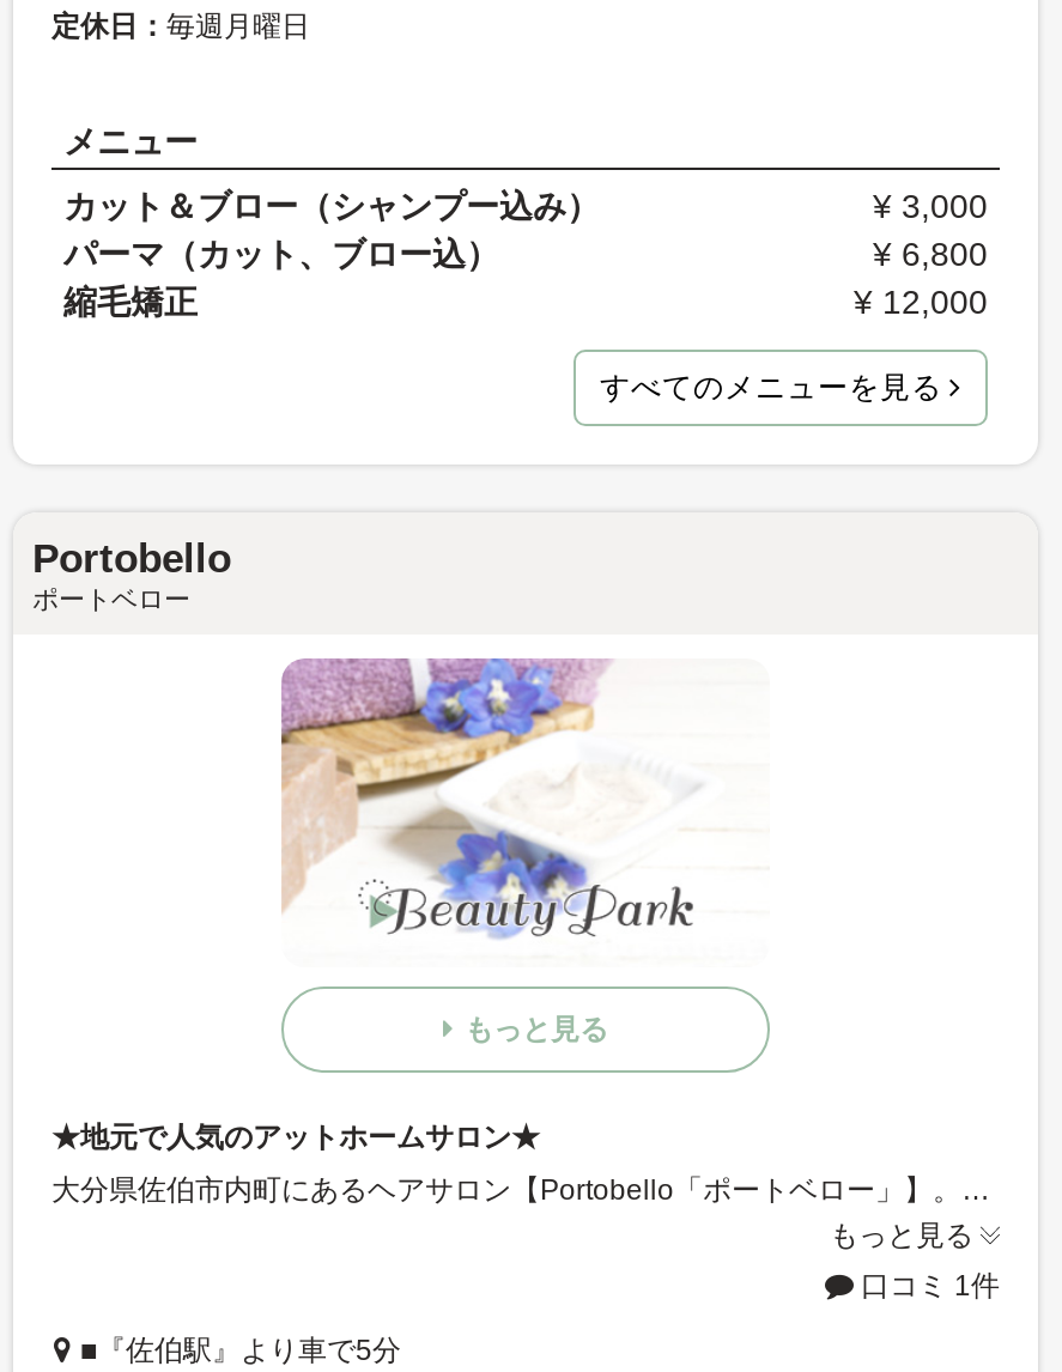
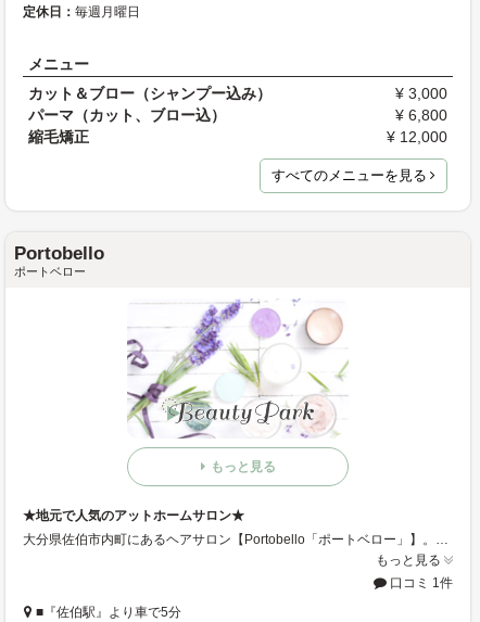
- [image]
+ [image]
